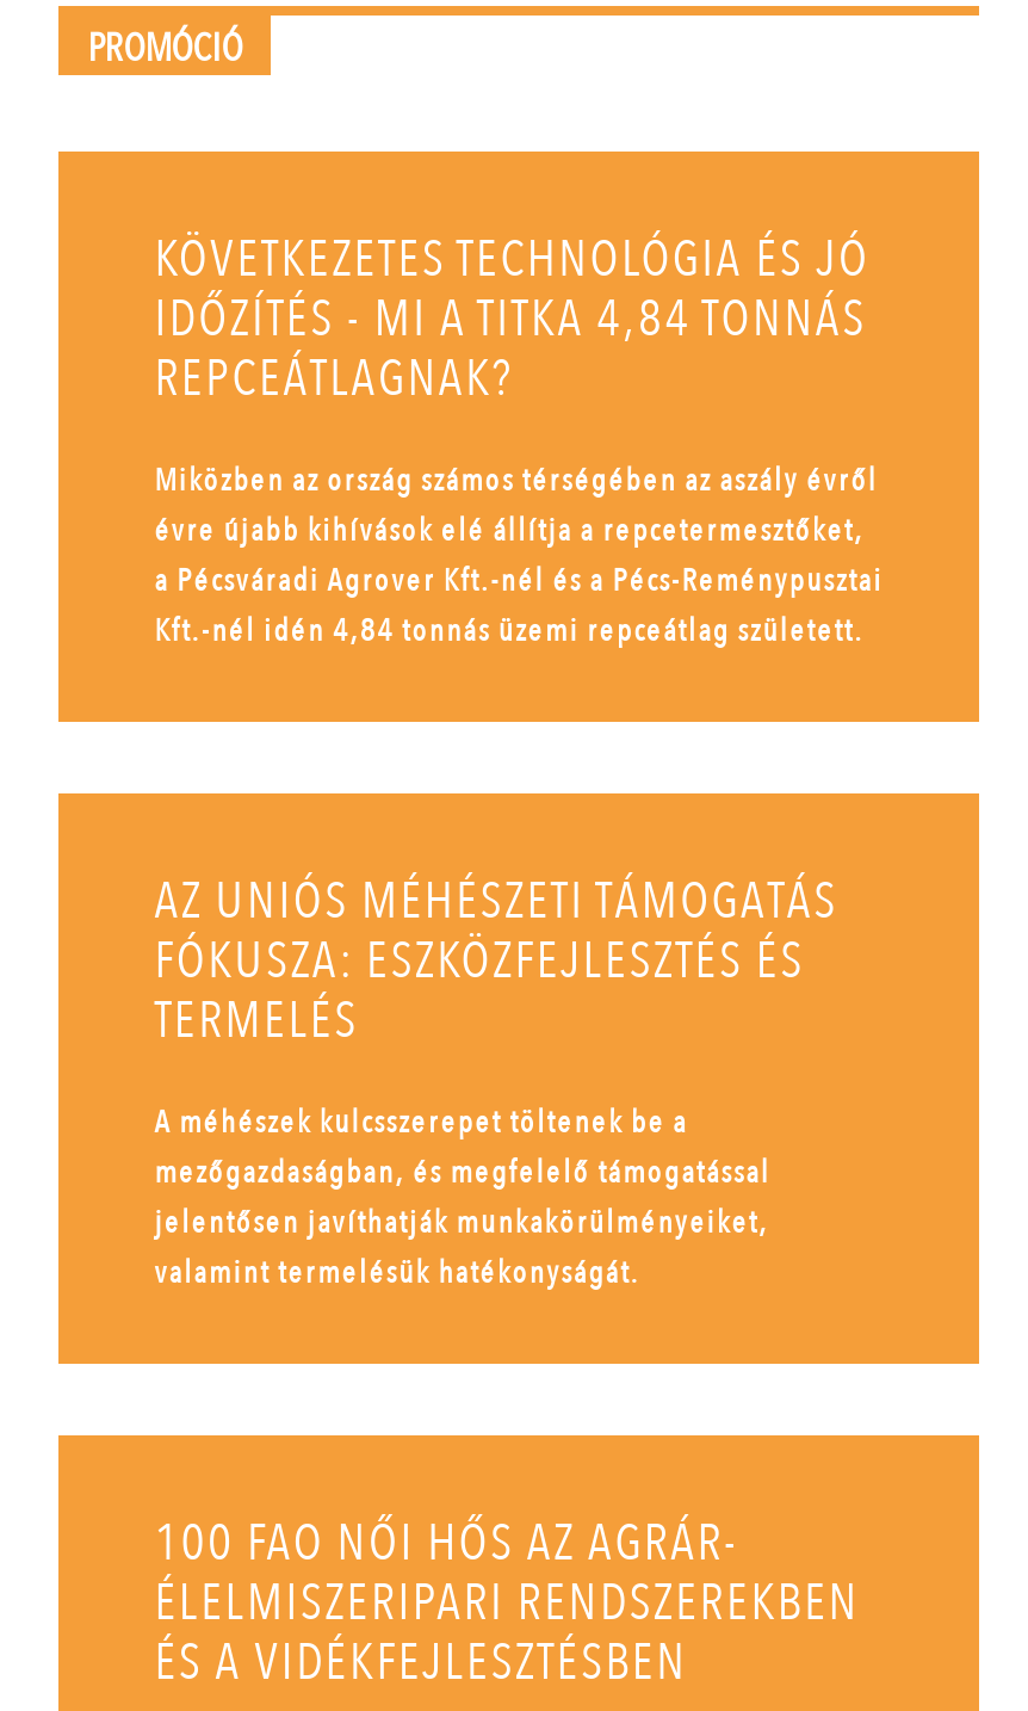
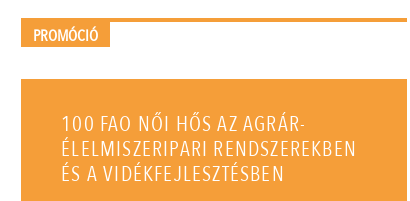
- KÖVETKEZETES TECHNOLÓGIA ÉS JÓ
- IDŐZÍTÉS - MI A TITKA 4,84 TONNÁS
- REPCEÁTLAGNAK?
- Miközben az ország számos térségében az aszály évről
- évre újabb kihívások elé állítja a repcetermesztőket,
- a Pécsváradi Agrover Kft.-nél és a Pécs-Reménypusztai
- Kft.-nél idén 4,84 tonnás üzemi repceátlag született.

- AZ UNIÓS MÉHÉSZETI TÁMOGATÁS
- FÓKUSZA: ESZKÖZFEJLESZTÉS ÉS
- TERMELÉS
- A méhészek kulcsszerepet töltenek be a
- mezőgazdaságban, és megfelelő támogatással
- jelentősen javíthatják munkakörülményeiket,
- valamint termelésük hatékonyságát.
